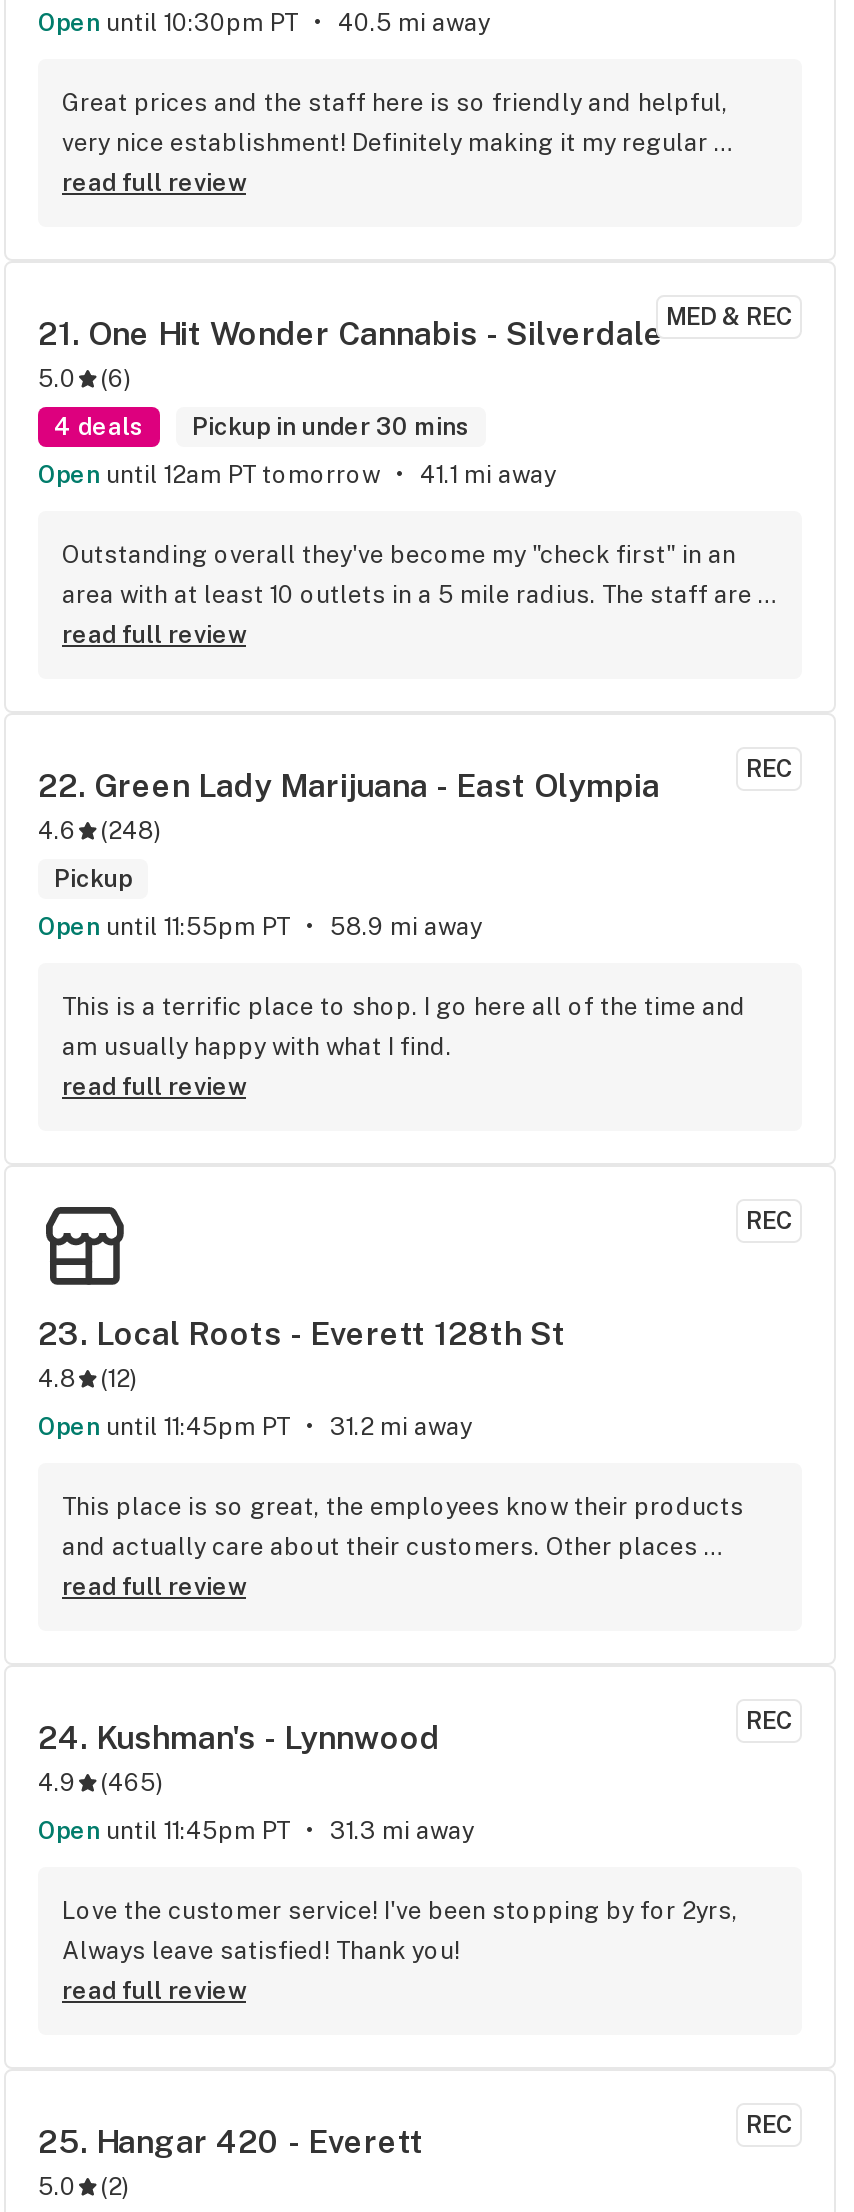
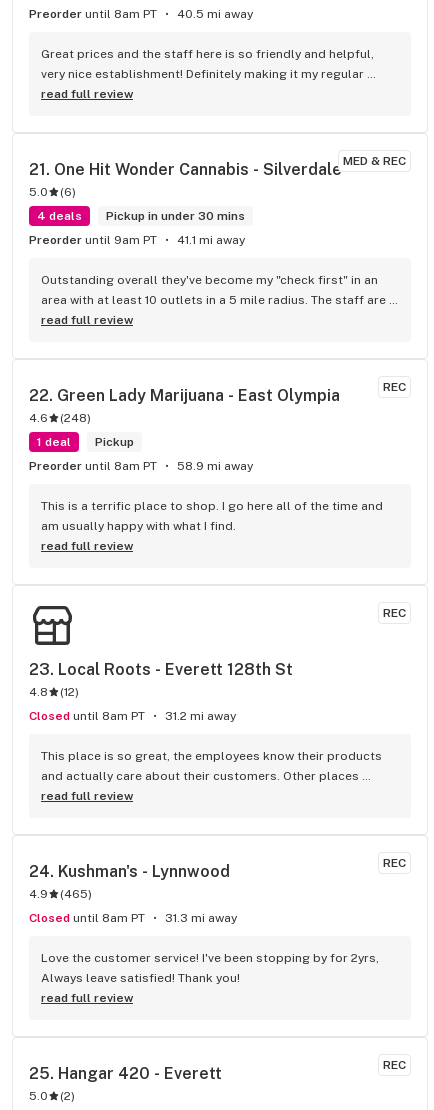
- Open until 10:30pm PT
+ Preorder until 8am PT

- Open until 12am PT tomorrow
+ Preorder until 9am PT

+ 1 deal

- Open until 11:55pm PT
+ Preorder until 8am PT

- Open until 11:45pm PT
+ Closed until 8am PT

- Open until 11:45pm PT
+ Closed until 8am PT
